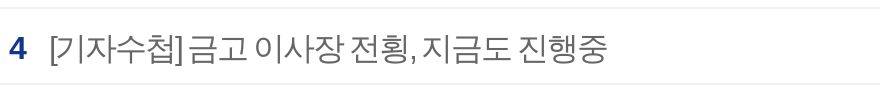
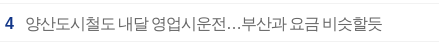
- [기자수첩] 금고 이사장 전횡, 지금도 진행중
+ 양산도시철도 내달 영업시운전…부산과 요금 비슷할듯
